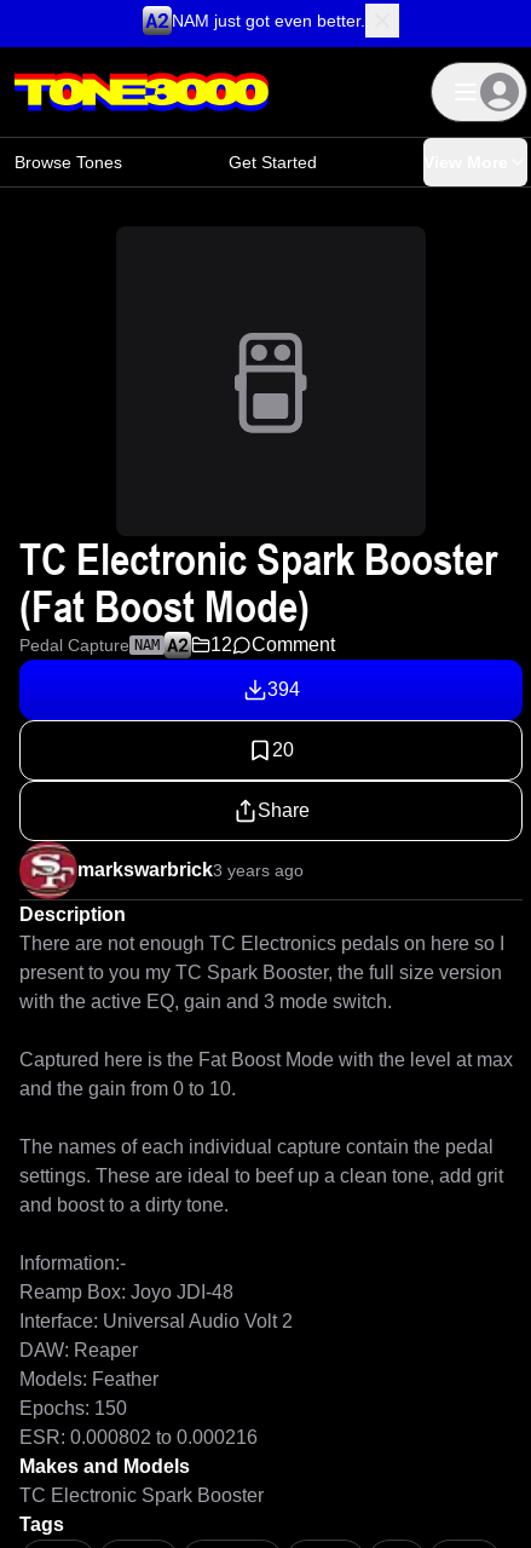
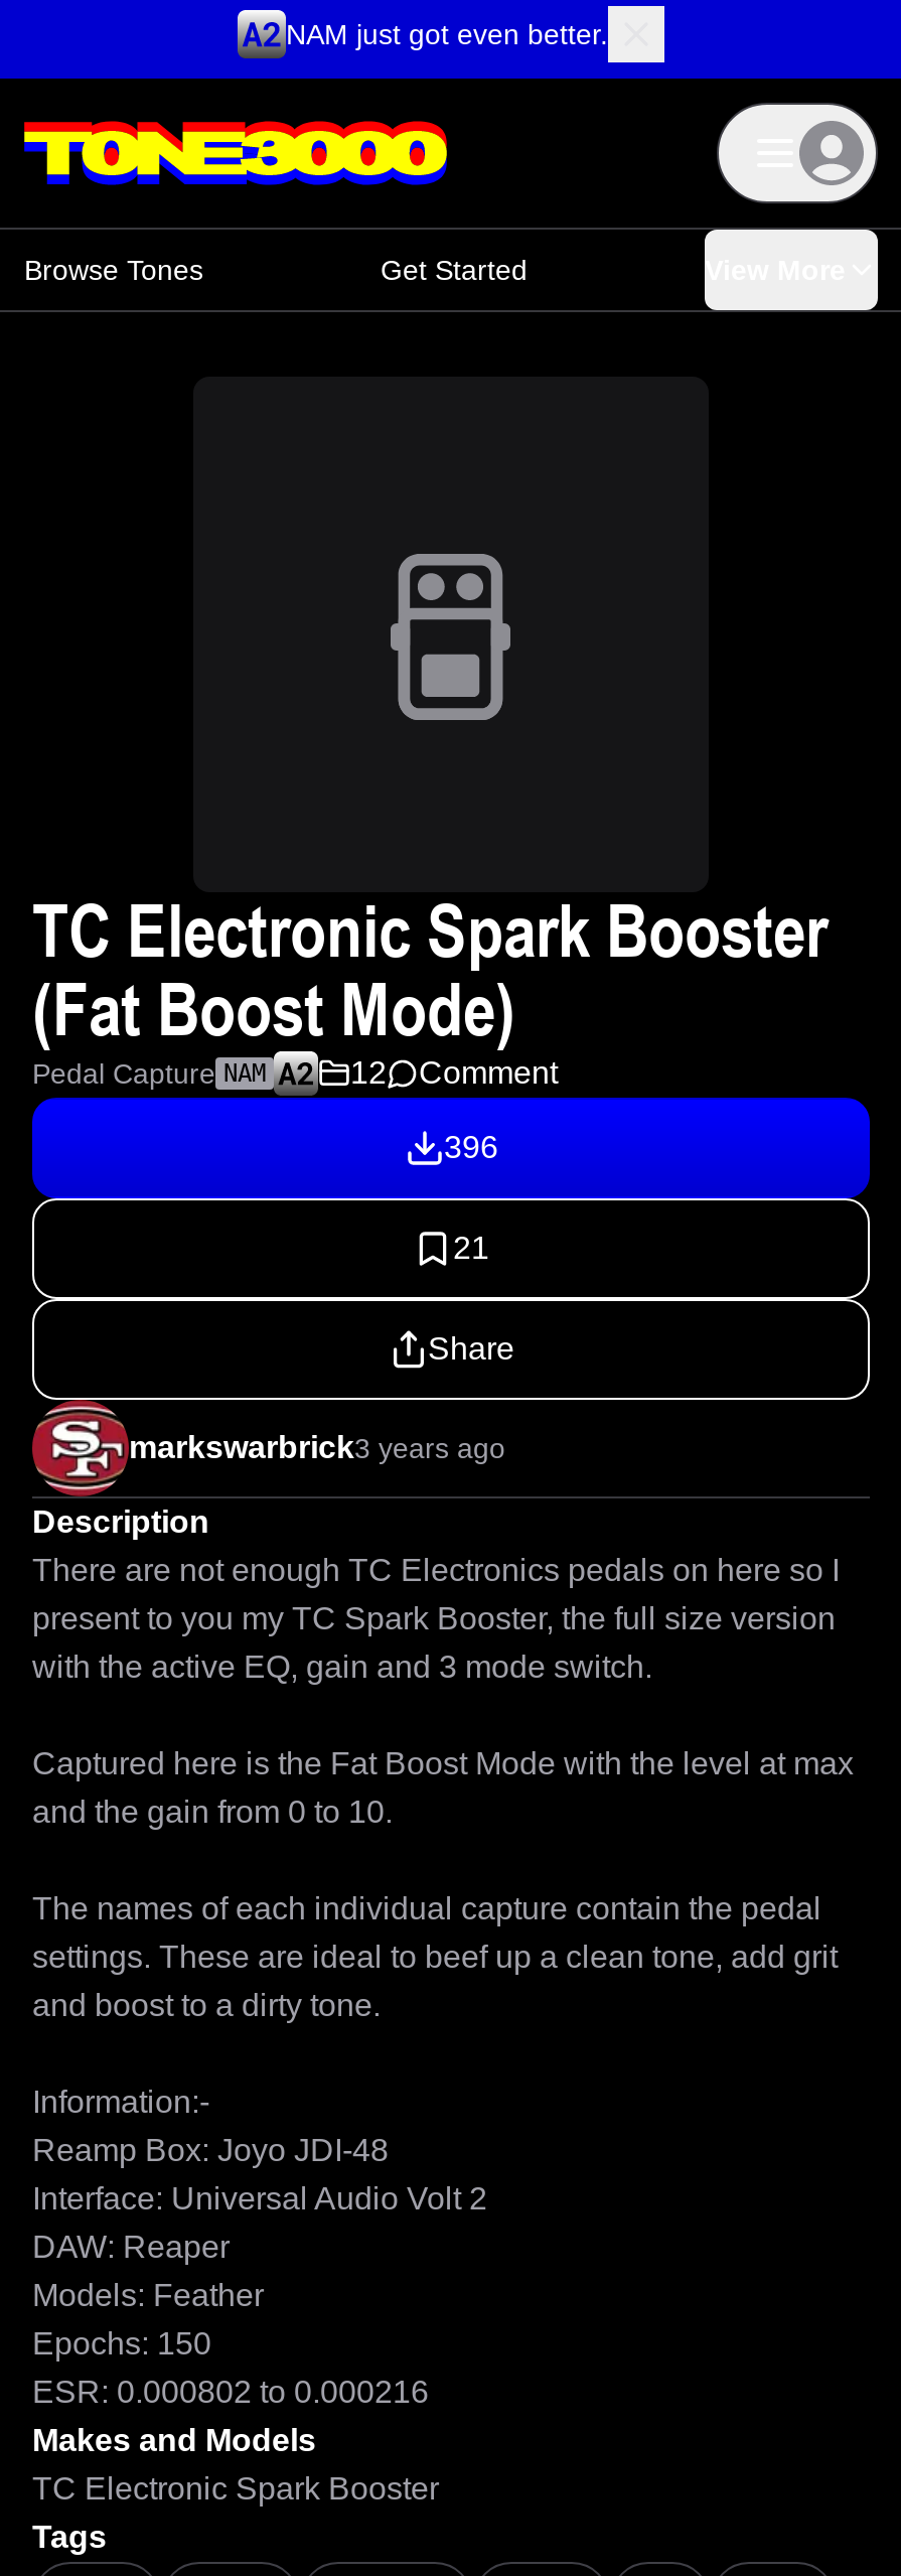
- 394
+ 396

- 20
+ 21
